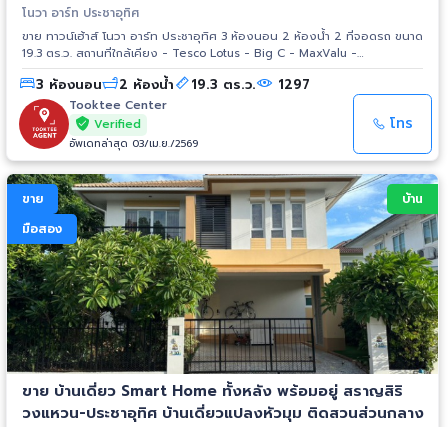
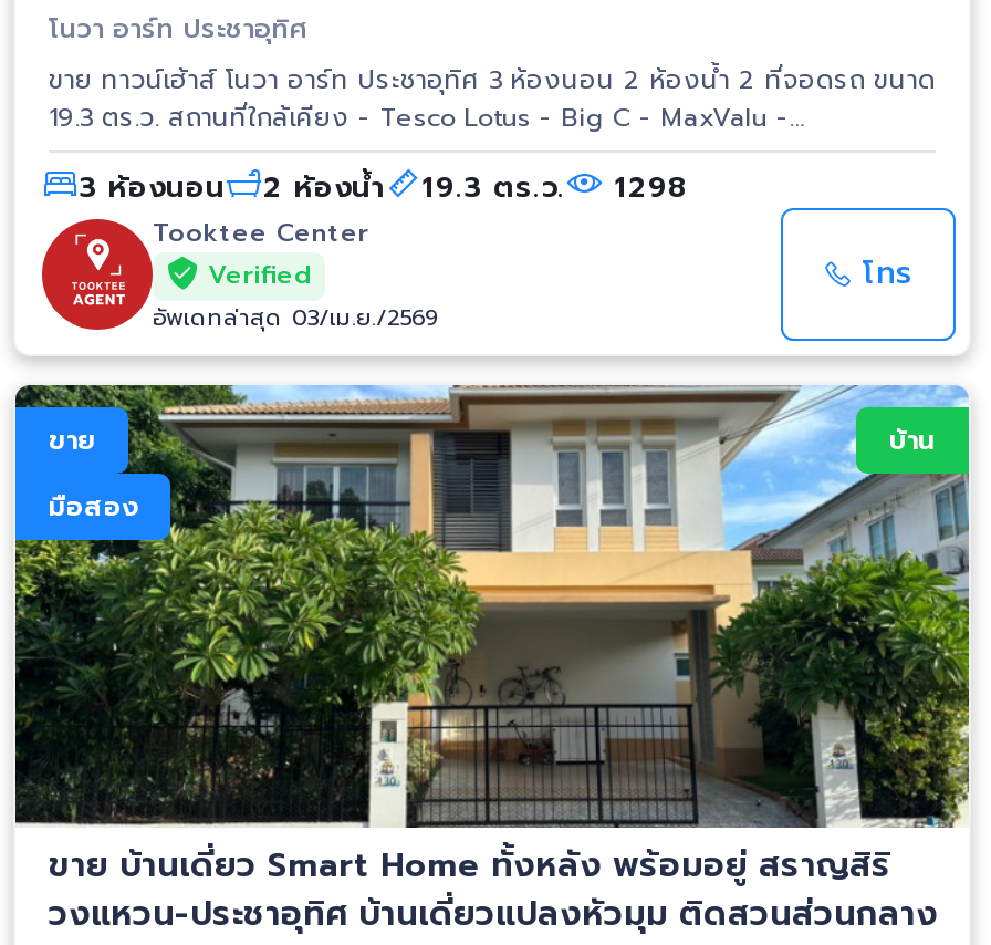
- 1297
+ 1298
